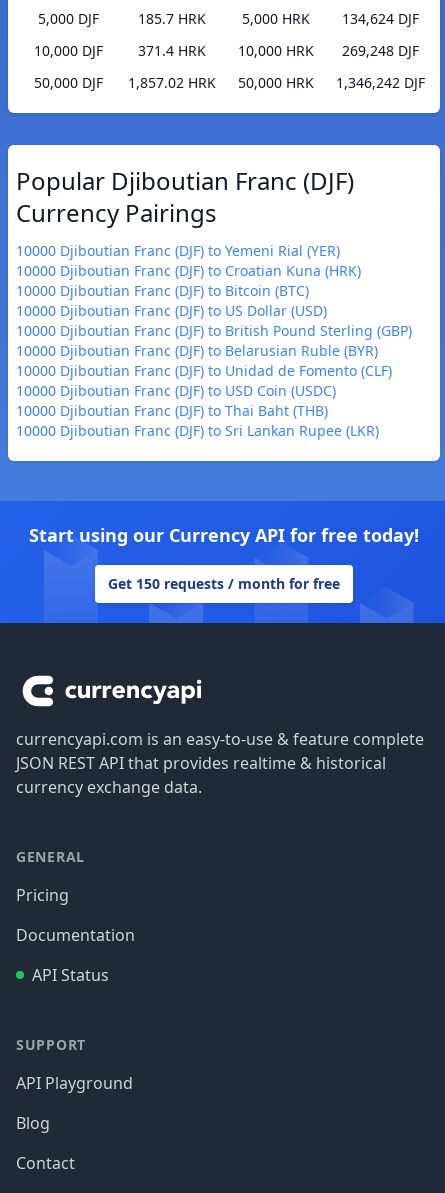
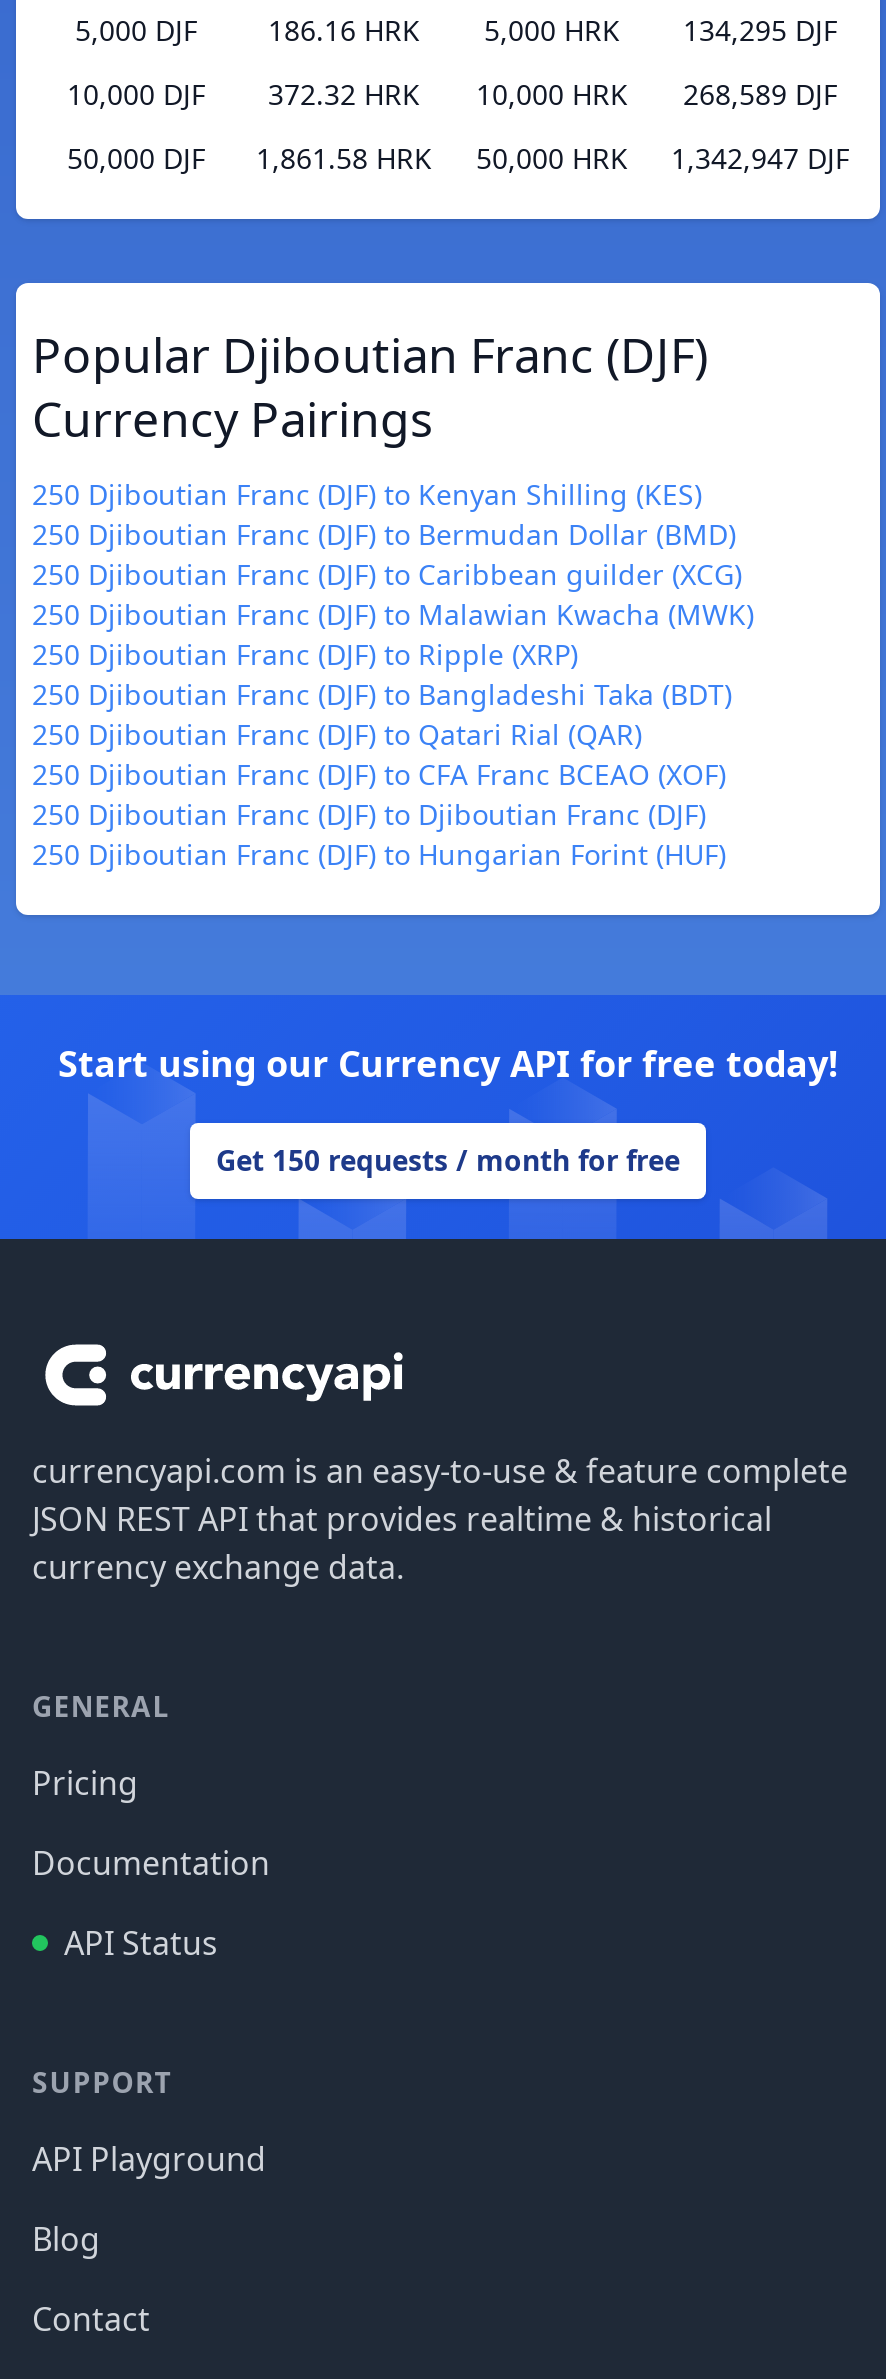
- 185.7 HRK
+ 186.16 HRK

- 134,624 DJF
+ 134,295 DJF

- 371.4 HRK
+ 372.32 HRK

- 269,248 DJF
+ 268,589 DJF

- 1,857.02 HRK
+ 1,861.58 HRK

- 1,346,242 DJF
+ 1,342,947 DJF

- 10000 Djiboutian Franc (DJF) to Yemeni Rial (YER)
- 10000 Djiboutian Franc (DJF) to Croatian Kuna (HRK)
- 10000 Djiboutian Franc (DJF) to Bitcoin (BTC)
- 10000 Djiboutian Franc (DJF) to US Dollar (USD)
- 10000 Djiboutian Franc (DJF) to British Pound Sterling (GBP)
- 10000 Djiboutian Franc (DJF) to Belarusian Ruble (BYR)
- 10000 Djiboutian Franc (DJF) to Unidad de Fomento (CLF)
- 10000 Djiboutian Franc (DJF) to USD Coin (USDC)
- 10000 Djiboutian Franc (DJF) to Thai Baht (THB)
- 10000 Djiboutian Franc (DJF) to Sri Lankan Rupee (LKR)
+ 250 Djiboutian Franc (DJF) to Kenyan Shilling (KES)
+ 250 Djiboutian Franc (DJF) to Bermudan Dollar (BMD)
+ 250 Djiboutian Franc (DJF) to Caribbean guilder (XCG)
+ 250 Djiboutian Franc (DJF) to Malawian Kwacha (MWK)
+ 250 Djiboutian Franc (DJF) to Ripple (XRP)
+ 250 Djiboutian Franc (DJF) to Bangladeshi Taka (BDT)
+ 250 Djiboutian Franc (DJF) to Qatari Rial (QAR)
+ 250 Djiboutian Franc (DJF) to CFA Franc BCEAO (XOF)
+ 250 Djiboutian Franc (DJF) to Djiboutian Franc (DJF)
+ 250 Djiboutian Franc (DJF) to Hungarian Forint (HUF)
